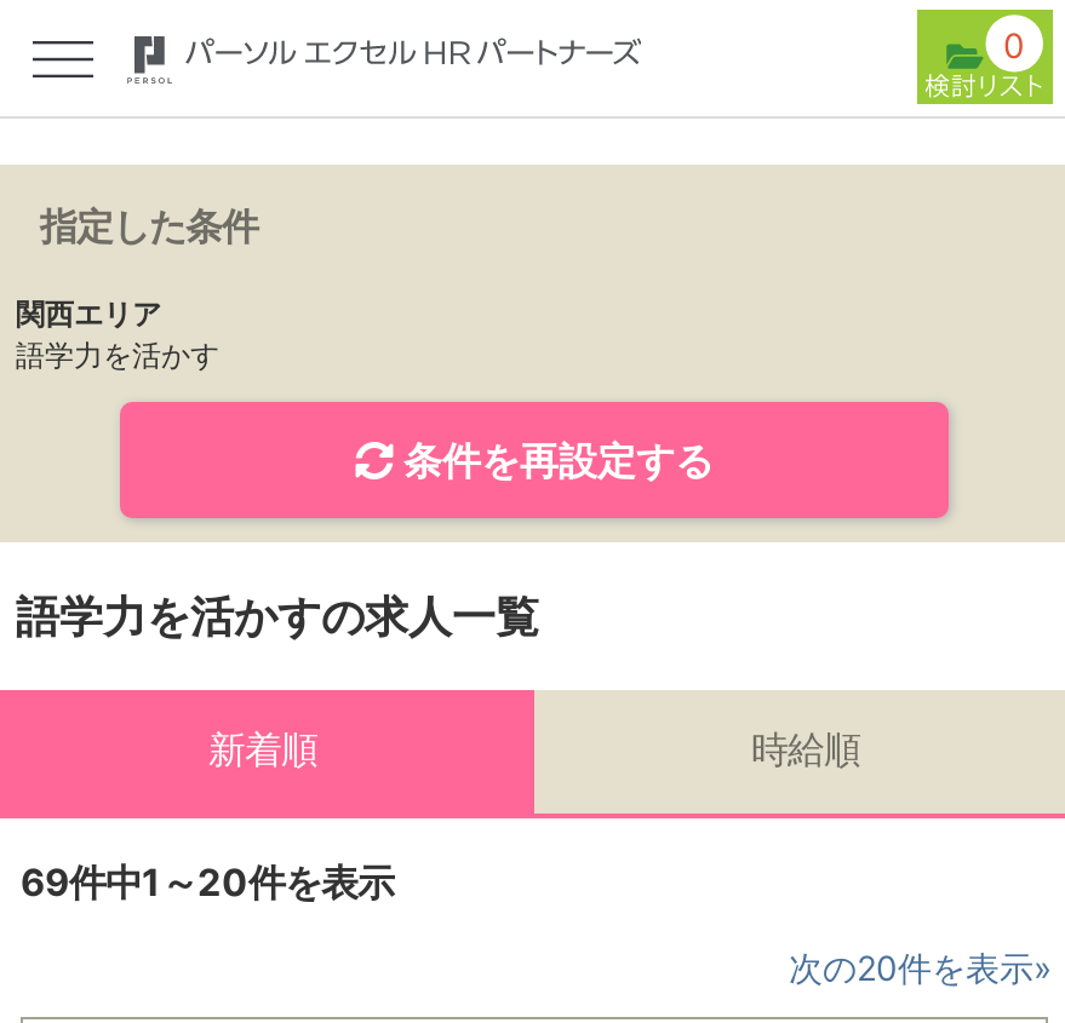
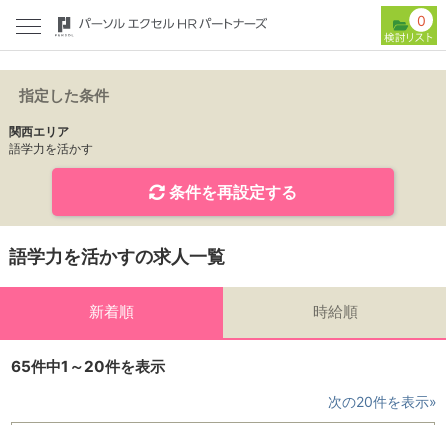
- 69件中1～20件を表示
+ 65件中1～20件を表示
